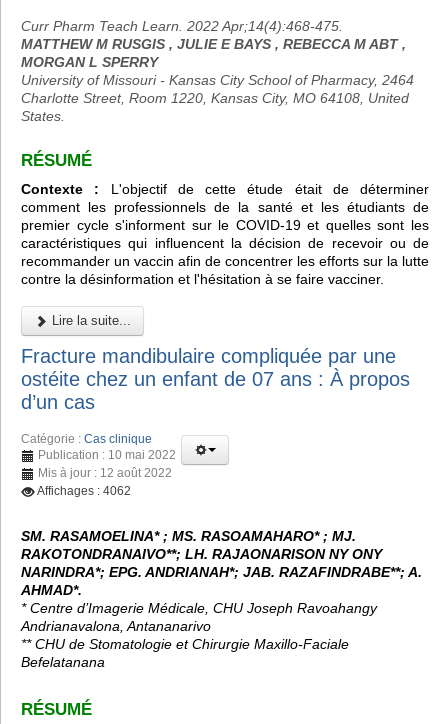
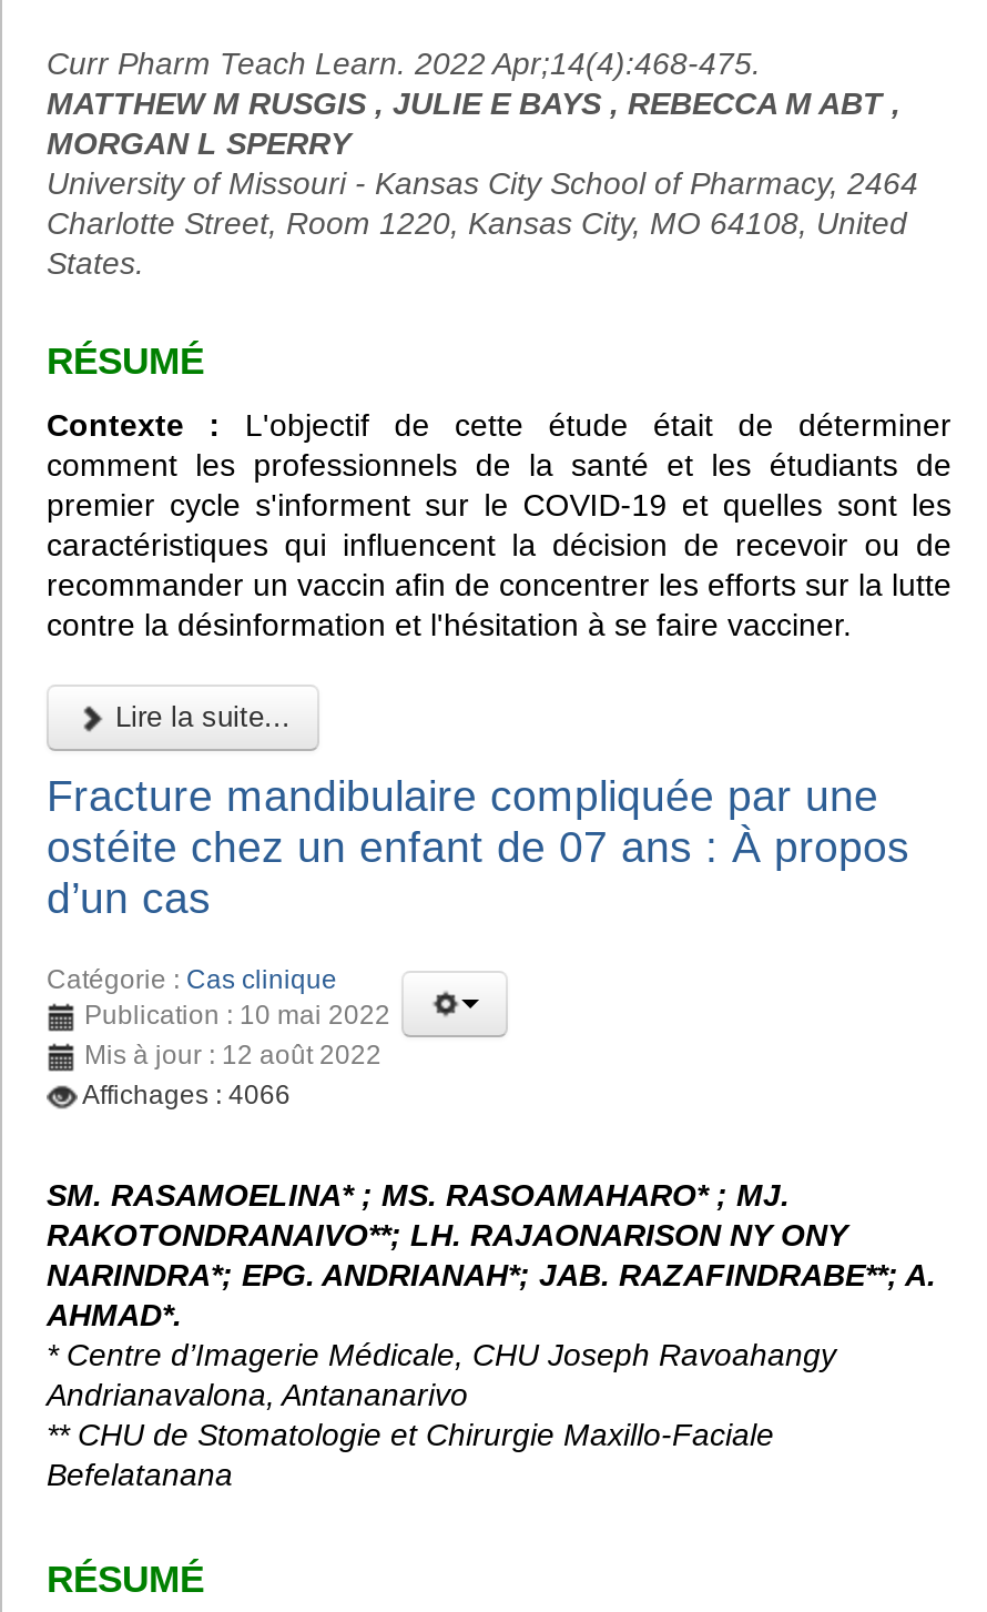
- Affichages : 4062
+ Affichages : 4066
